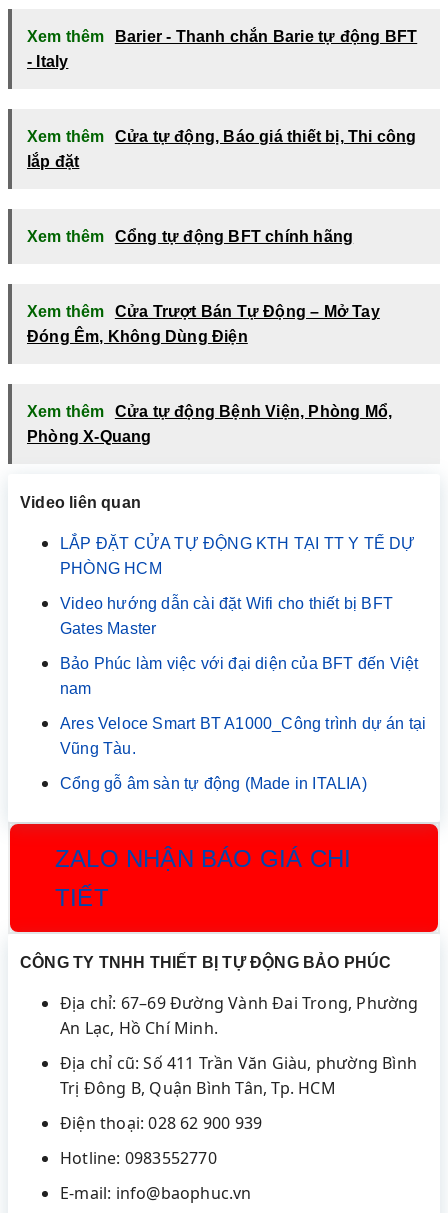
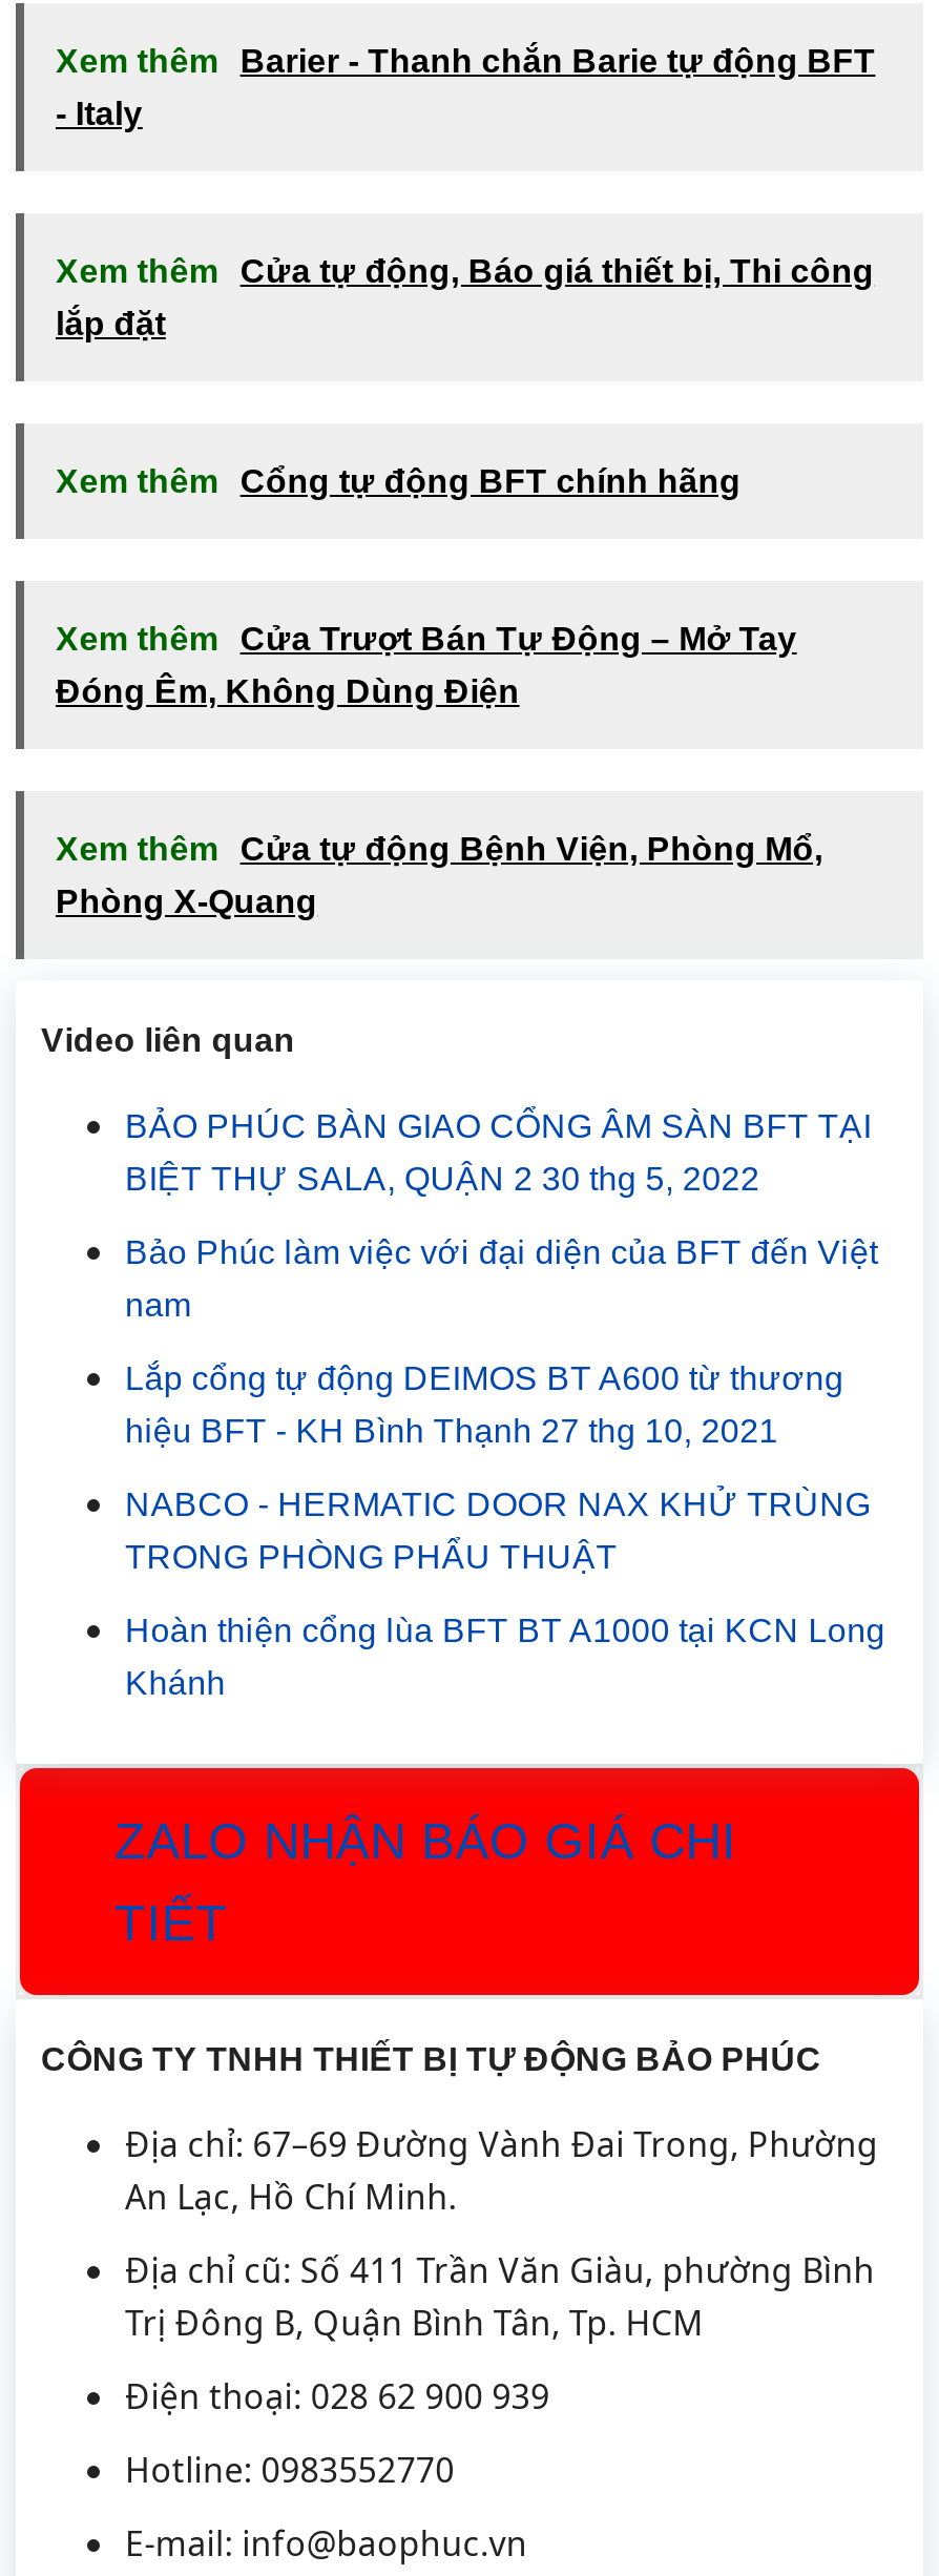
- LẮP ĐẶT CỬA TỰ ĐỘNG KTH TẠI TT Y TẾ DỰ
- PHÒNG HCM
- Video hướng dẫn cài đặt Wifi cho thiết bị BFT
- Gates Master
+ BẢO PHÚC BÀN GIAO CỔNG ÂM SÀN BFT TẠI
+ BIỆT THỰ SALA, QUẬN 2 30 thg 5, 2022

moved up: Bảo Phúc làm việc với đại diện của BFT đến Việt | nam

- Ares Veloce Smart BT A1000_Công trình dự án tại
- Vũng Tàu.
- Cổng gỗ âm sàn tự động (Made in ITALIA)
+ Lắp cổng tự động DEIMOS BT A600 từ thương
+ hiệu BFT - KH Bình Thạnh 27 thg 10, 2021
+ NABCO - HERMATIC DOOR NAX KHỬ TRÙNG
+ TRONG PHÒNG PHẨU THUẬT
+ Hoàn thiện cổng lùa BFT BT A1000 tại KCN Long
+ Khánh
